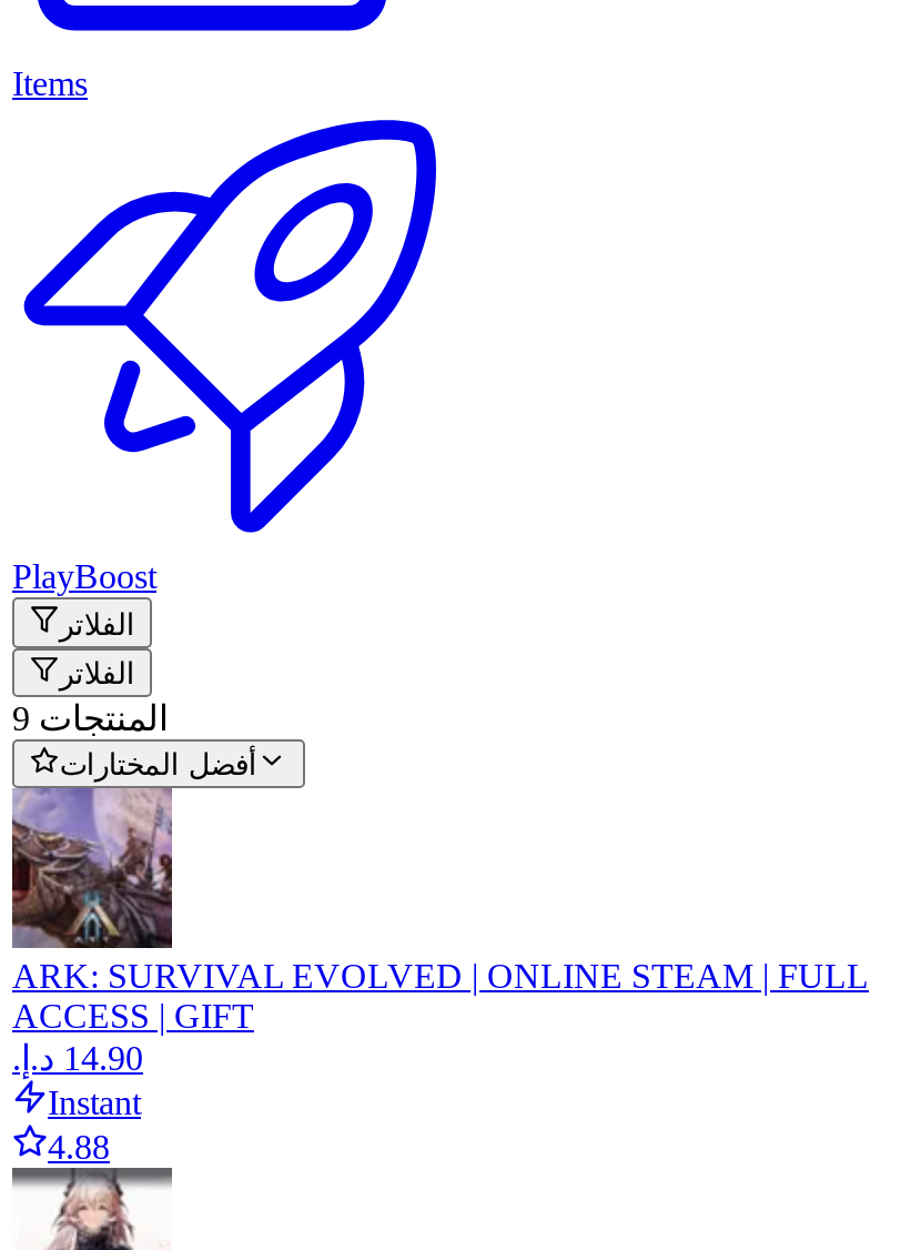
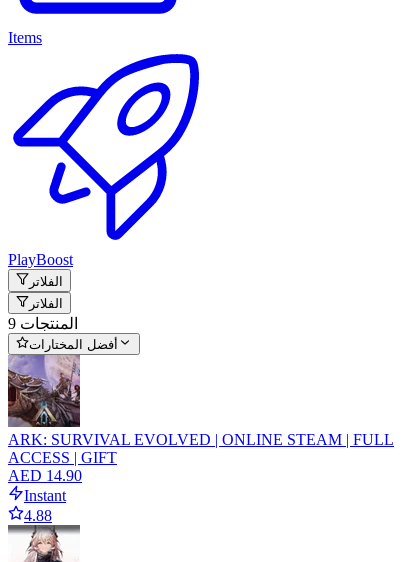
+ AED 14.90
